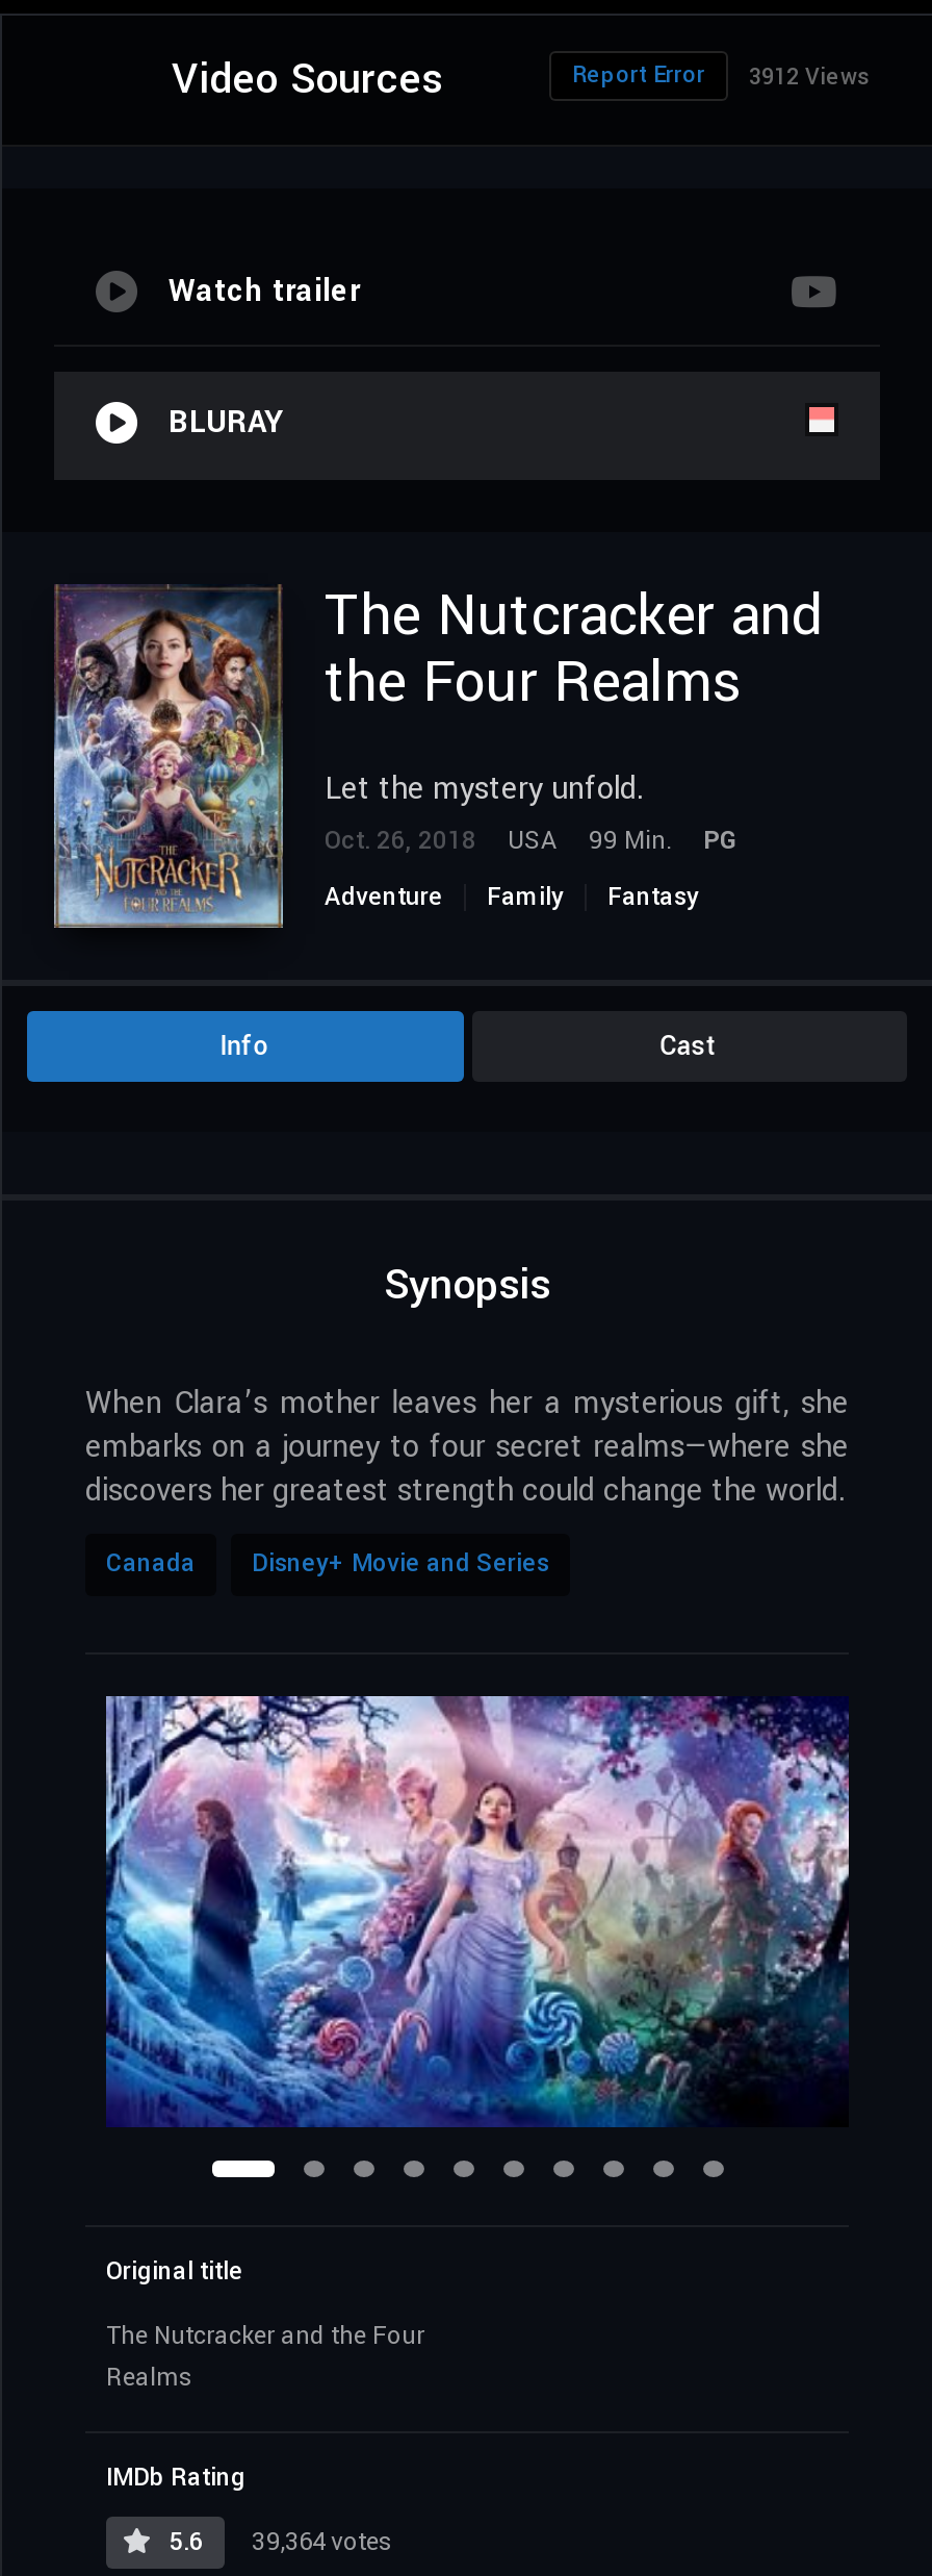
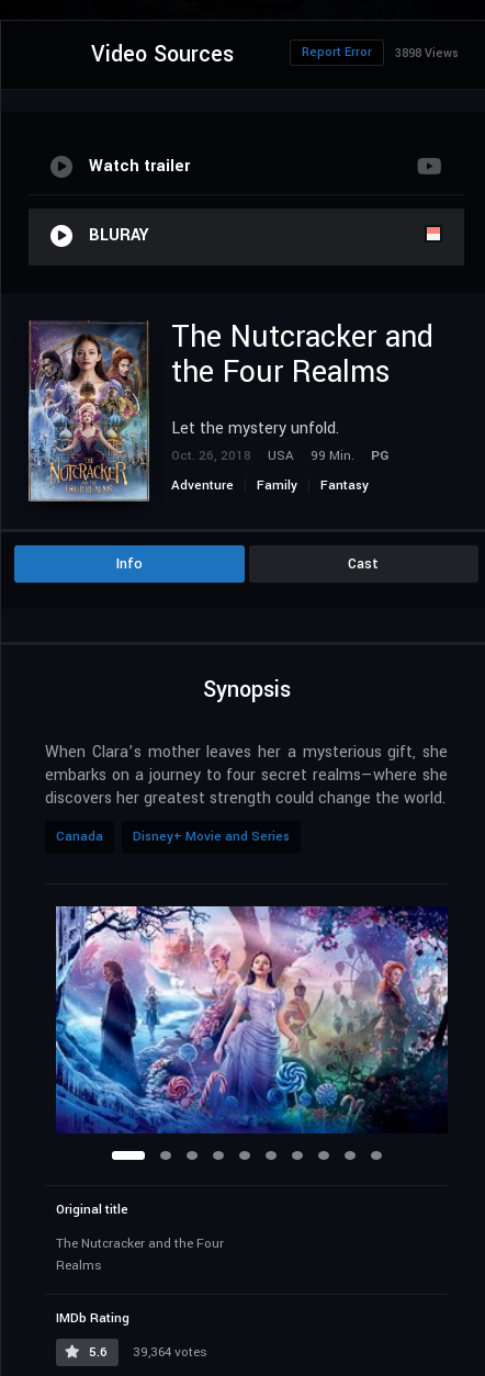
- Report Error 3912 Views
+ Report Error 3898 Views
